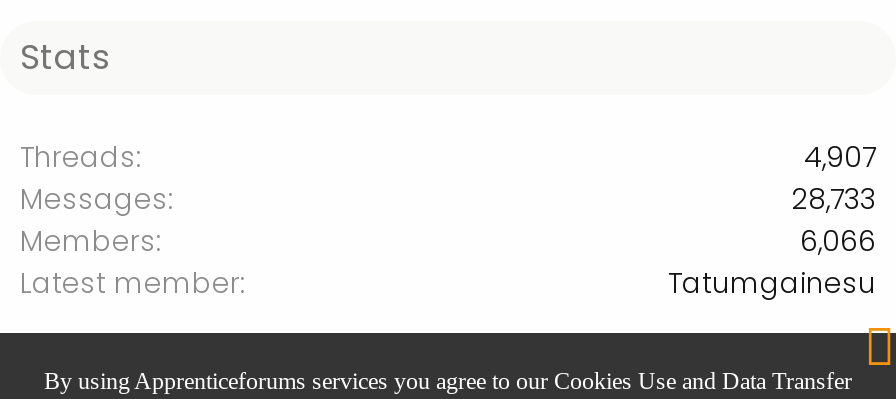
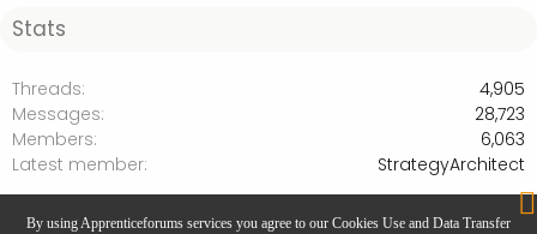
- 4,907
+ 4,905

- 28,733
+ 28,723

- 6,066
+ 6,063

- Tatumgainesu
+ StrategyArchitect
